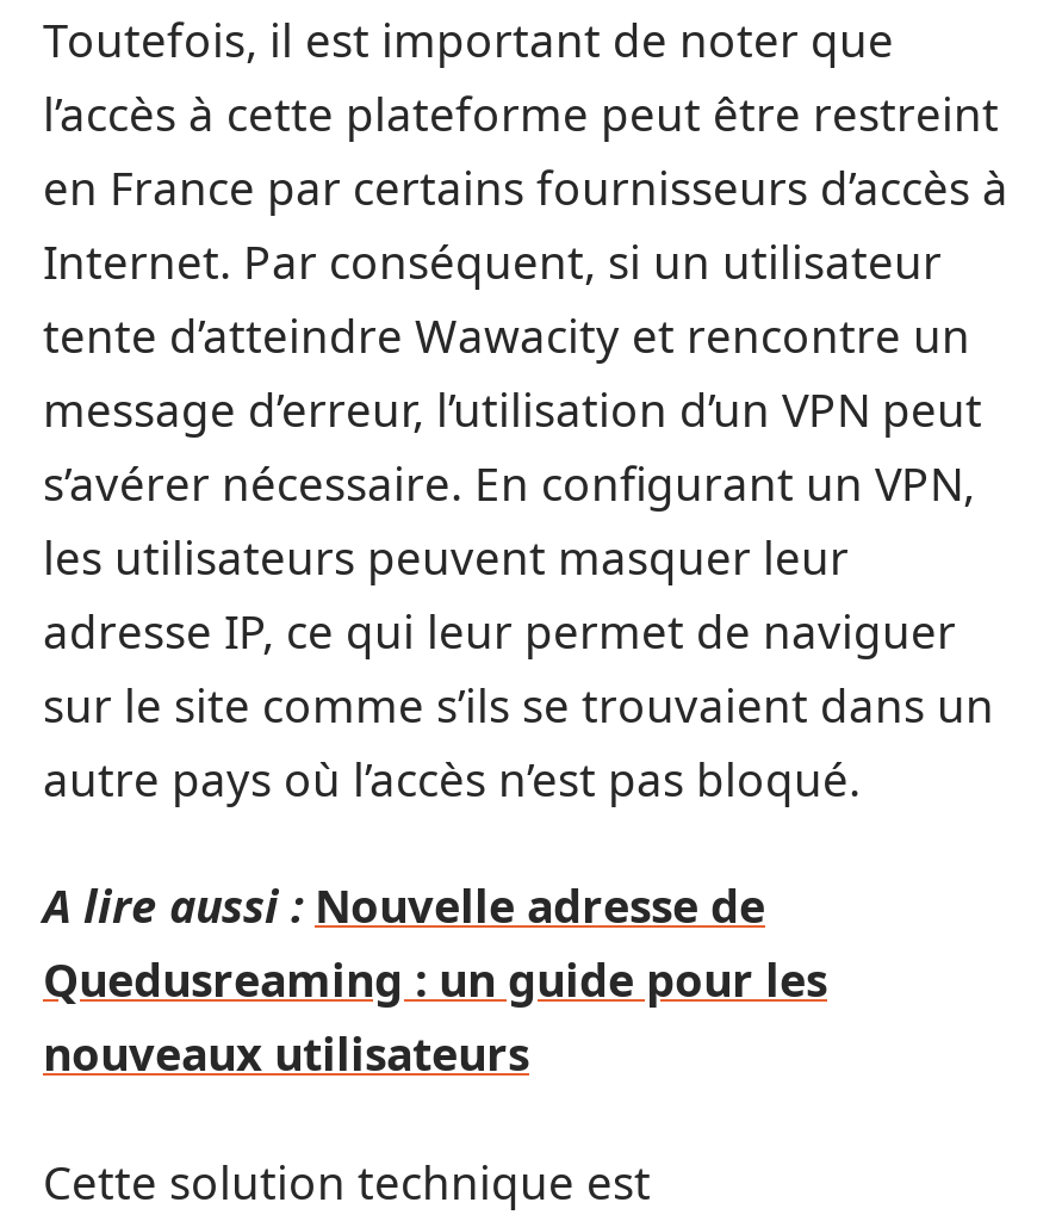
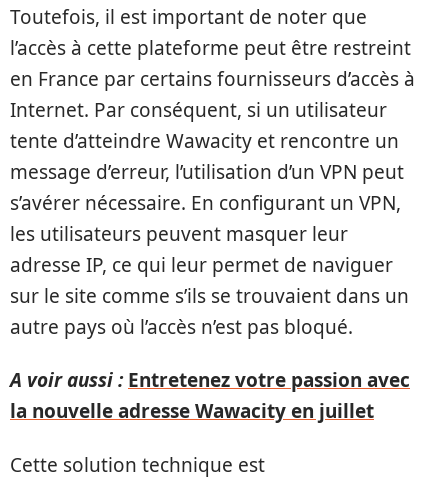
- A lire aussi : Nouvelle adresse de
- Quedusreaming : un guide pour les
- nouveaux utilisateurs
+ A voir aussi : Entretenez votre passion avec
+ la nouvelle adresse Wawacity en juillet
